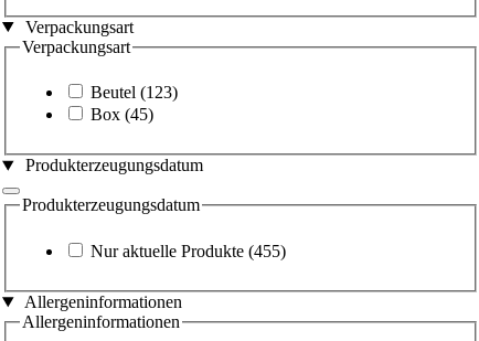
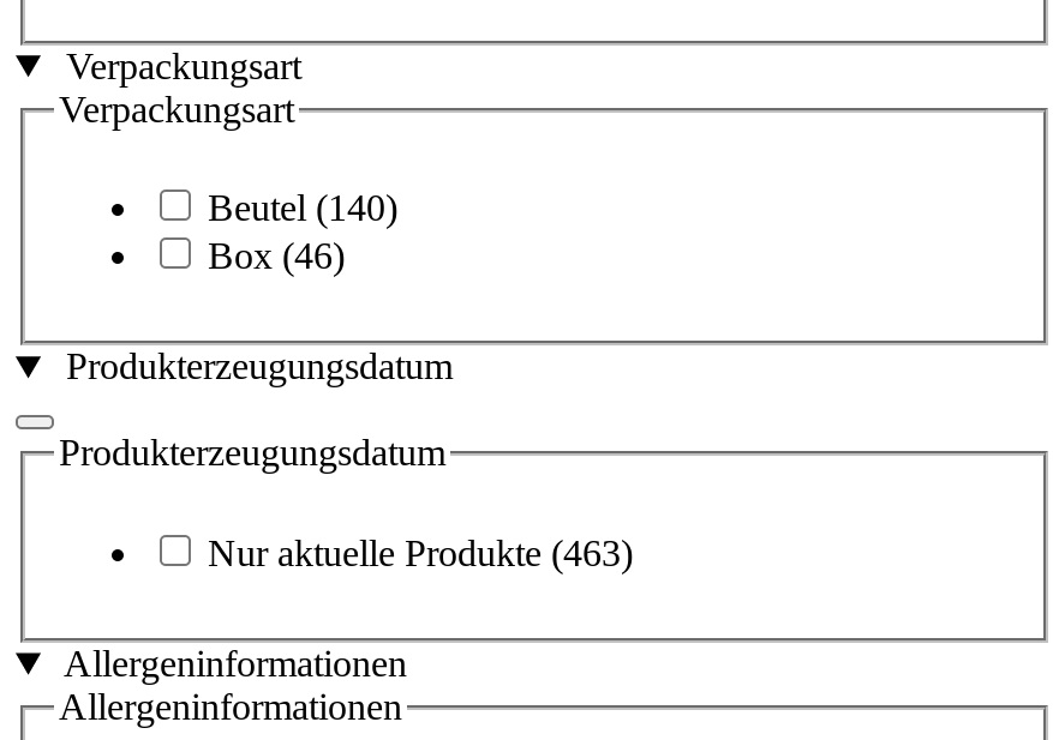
- Beutel (123)
+ Beutel (140)

- Box (45)
+ Box (46)

- Nur aktuelle Produkte (455)
+ Nur aktuelle Produkte (463)
